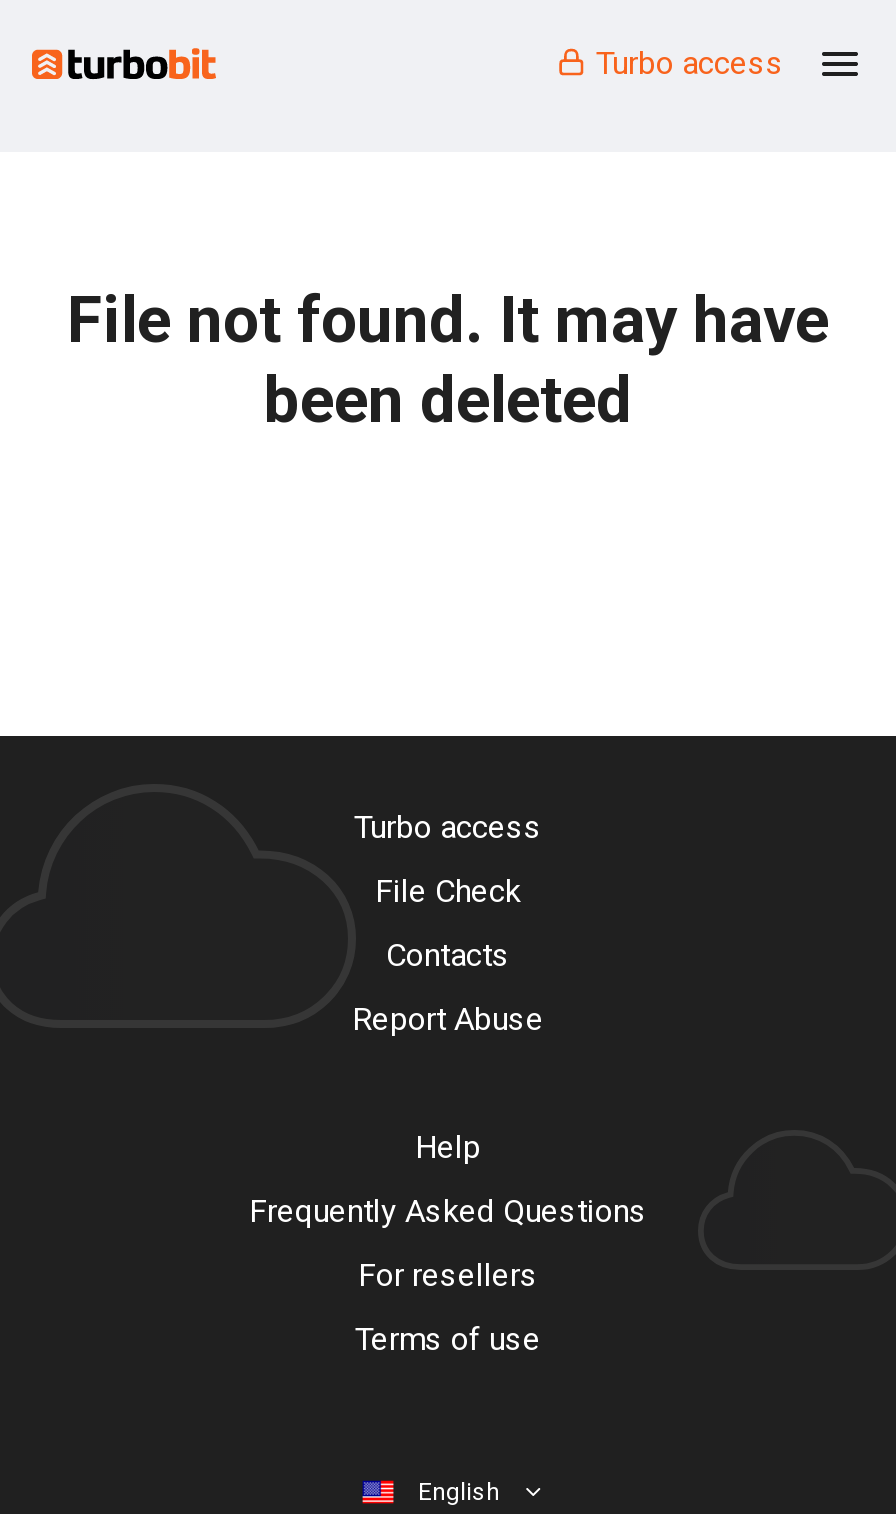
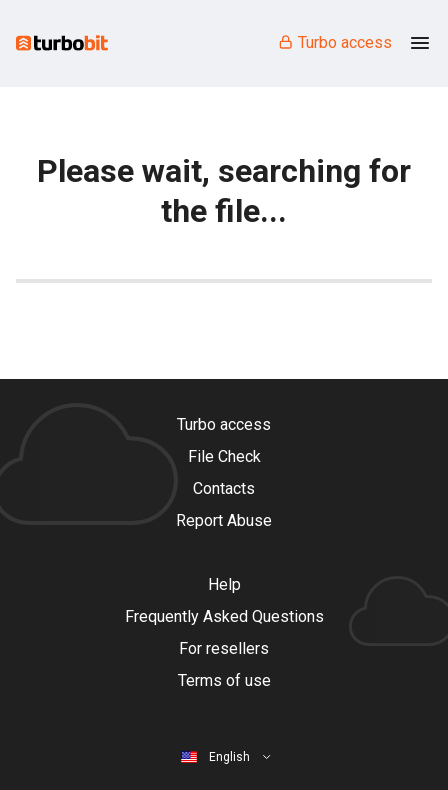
- File not found. It may have
- been deleted
+ Please wait, searching for
+ the file...
